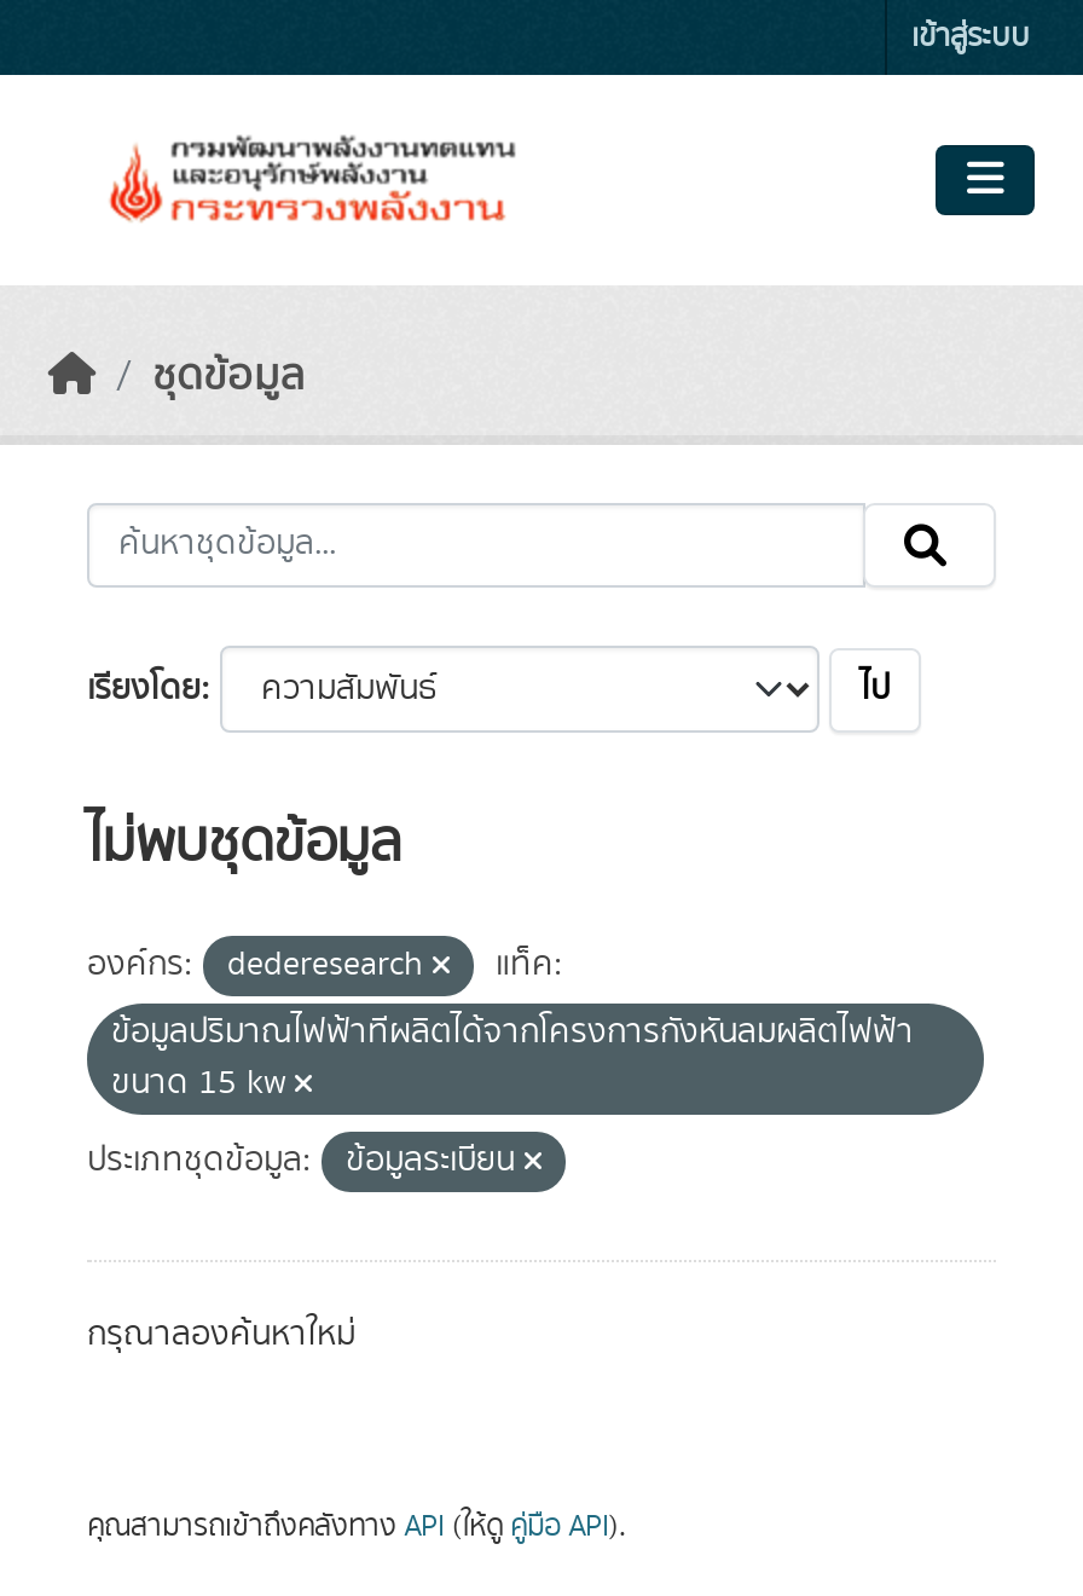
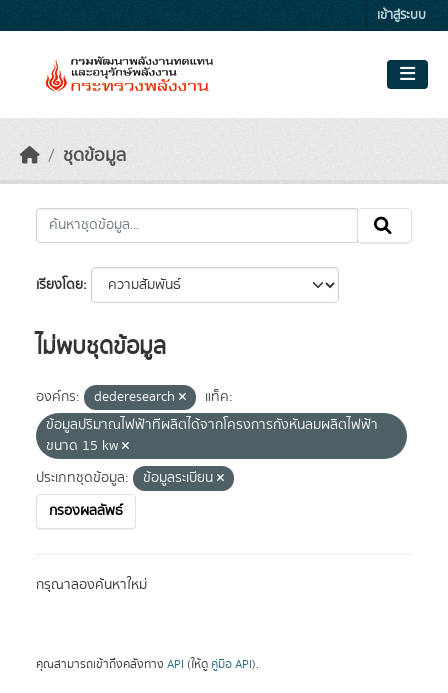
- ไป

+ กรองผลลัพธ์
